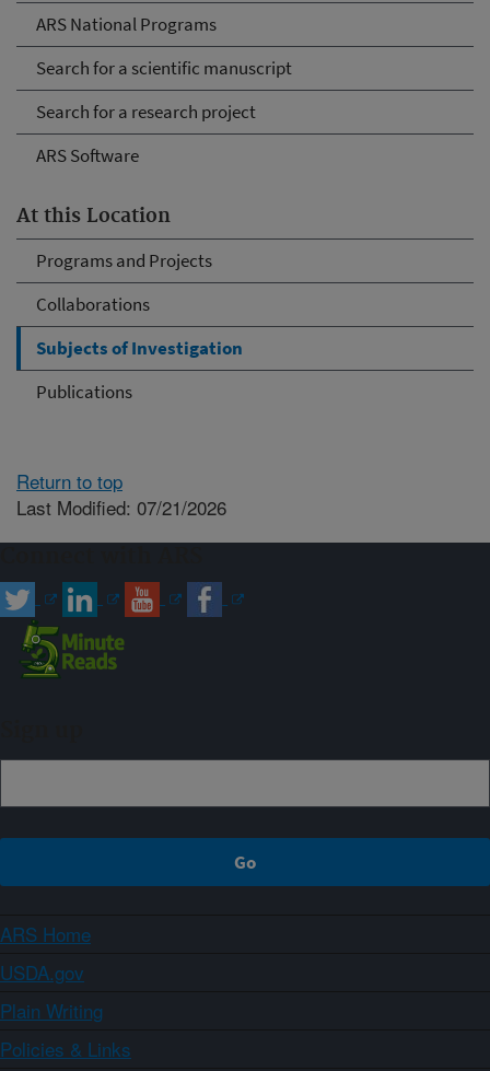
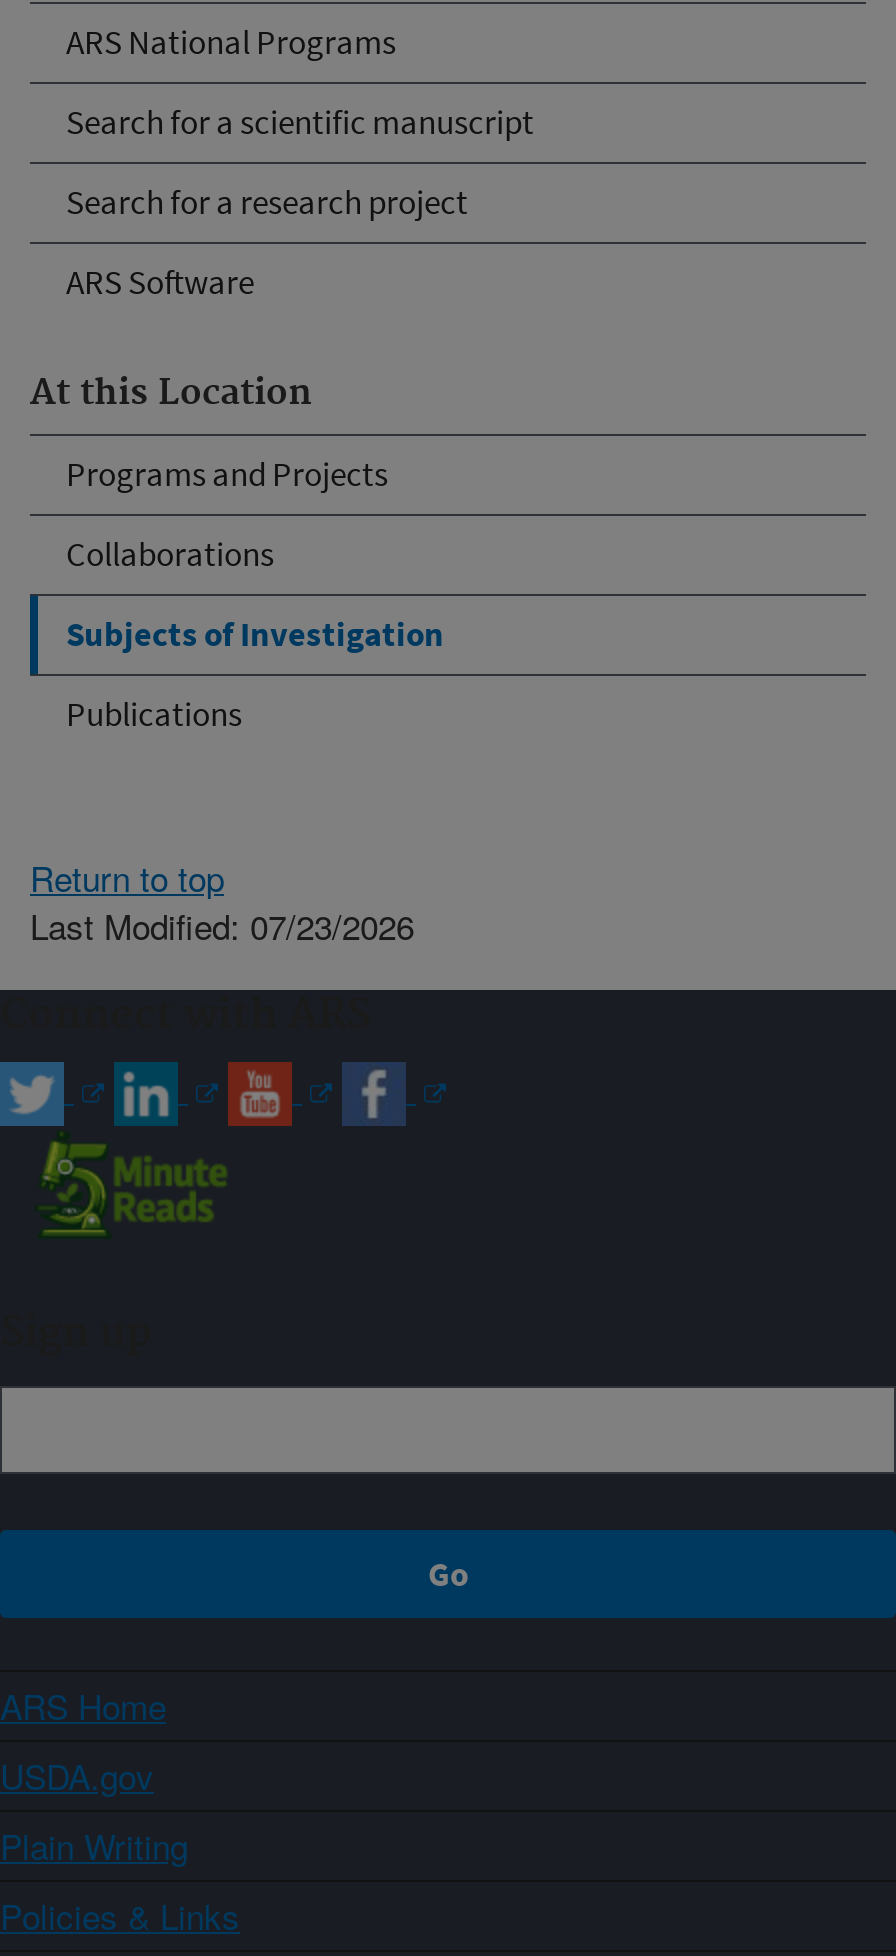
- Last Modified: 07/21/2026
+ Last Modified: 07/23/2026
